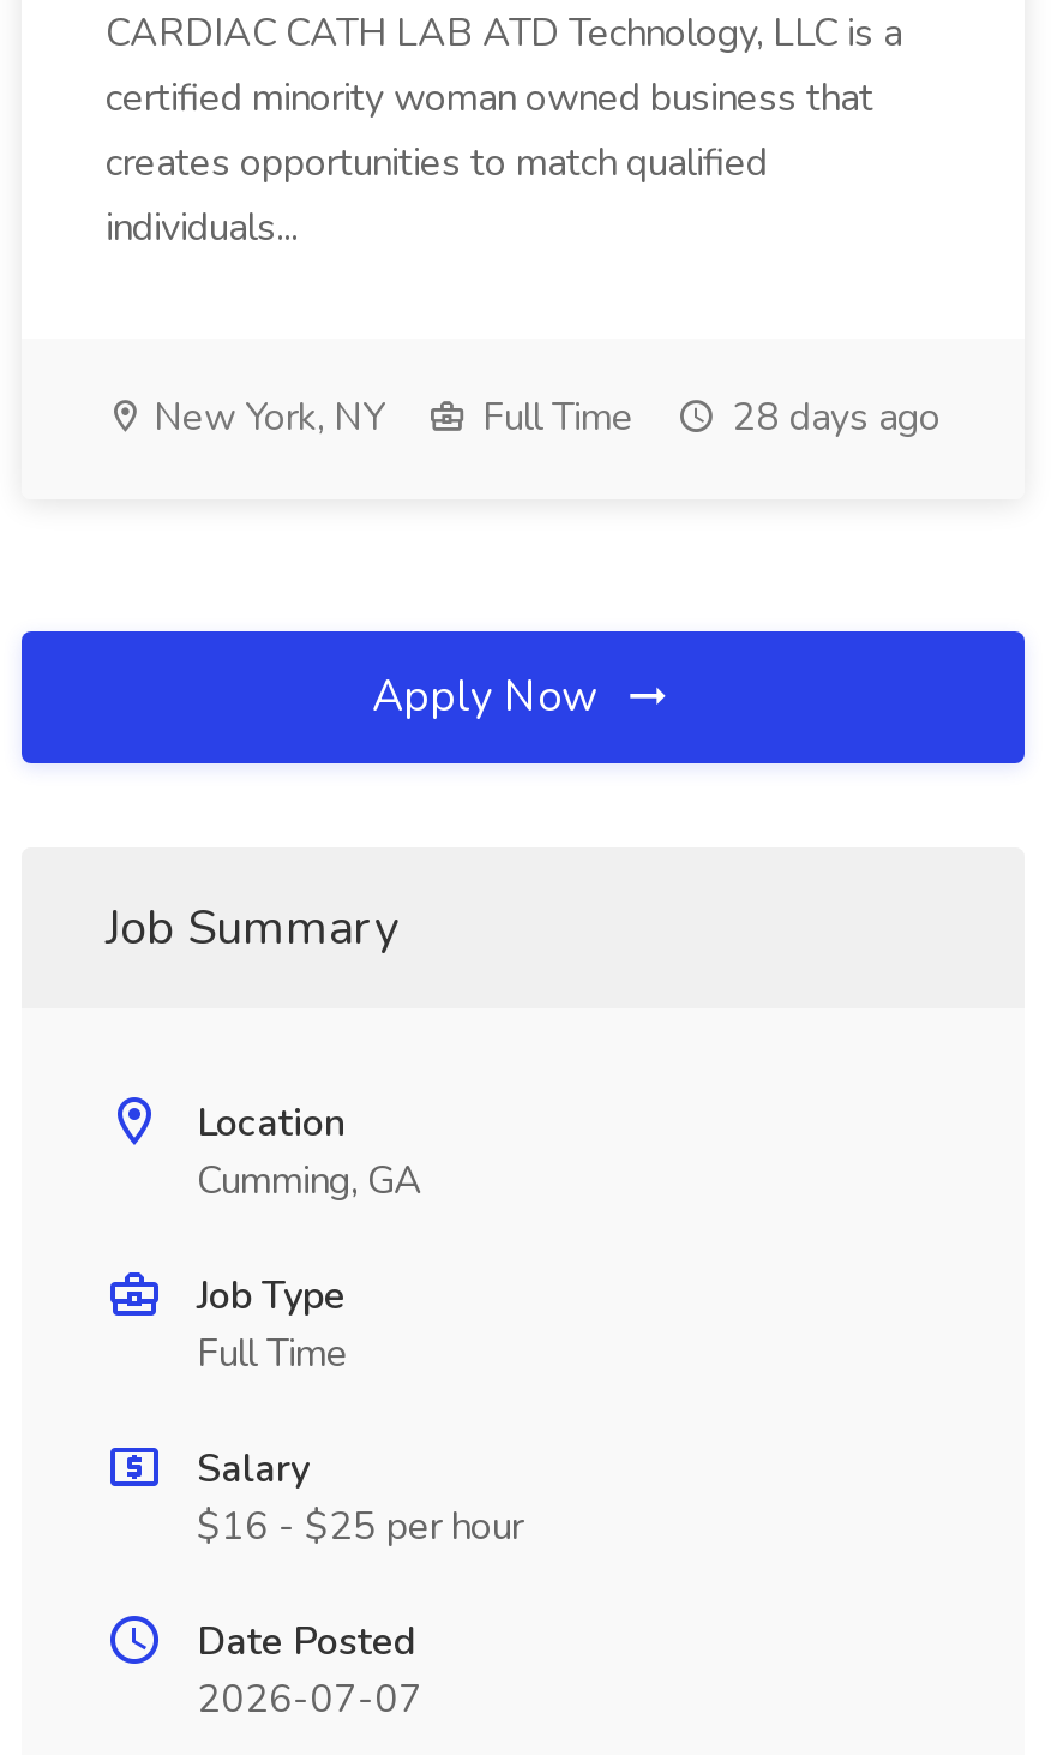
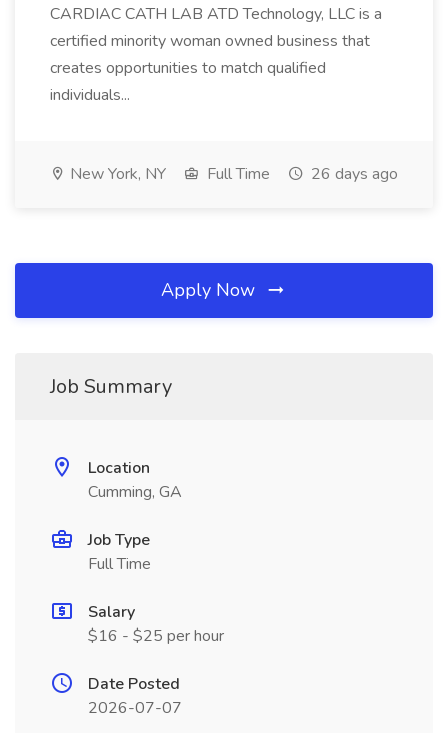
- New York, NY Full Time 28 days ago
+ New York, NY Full Time 26 days ago
